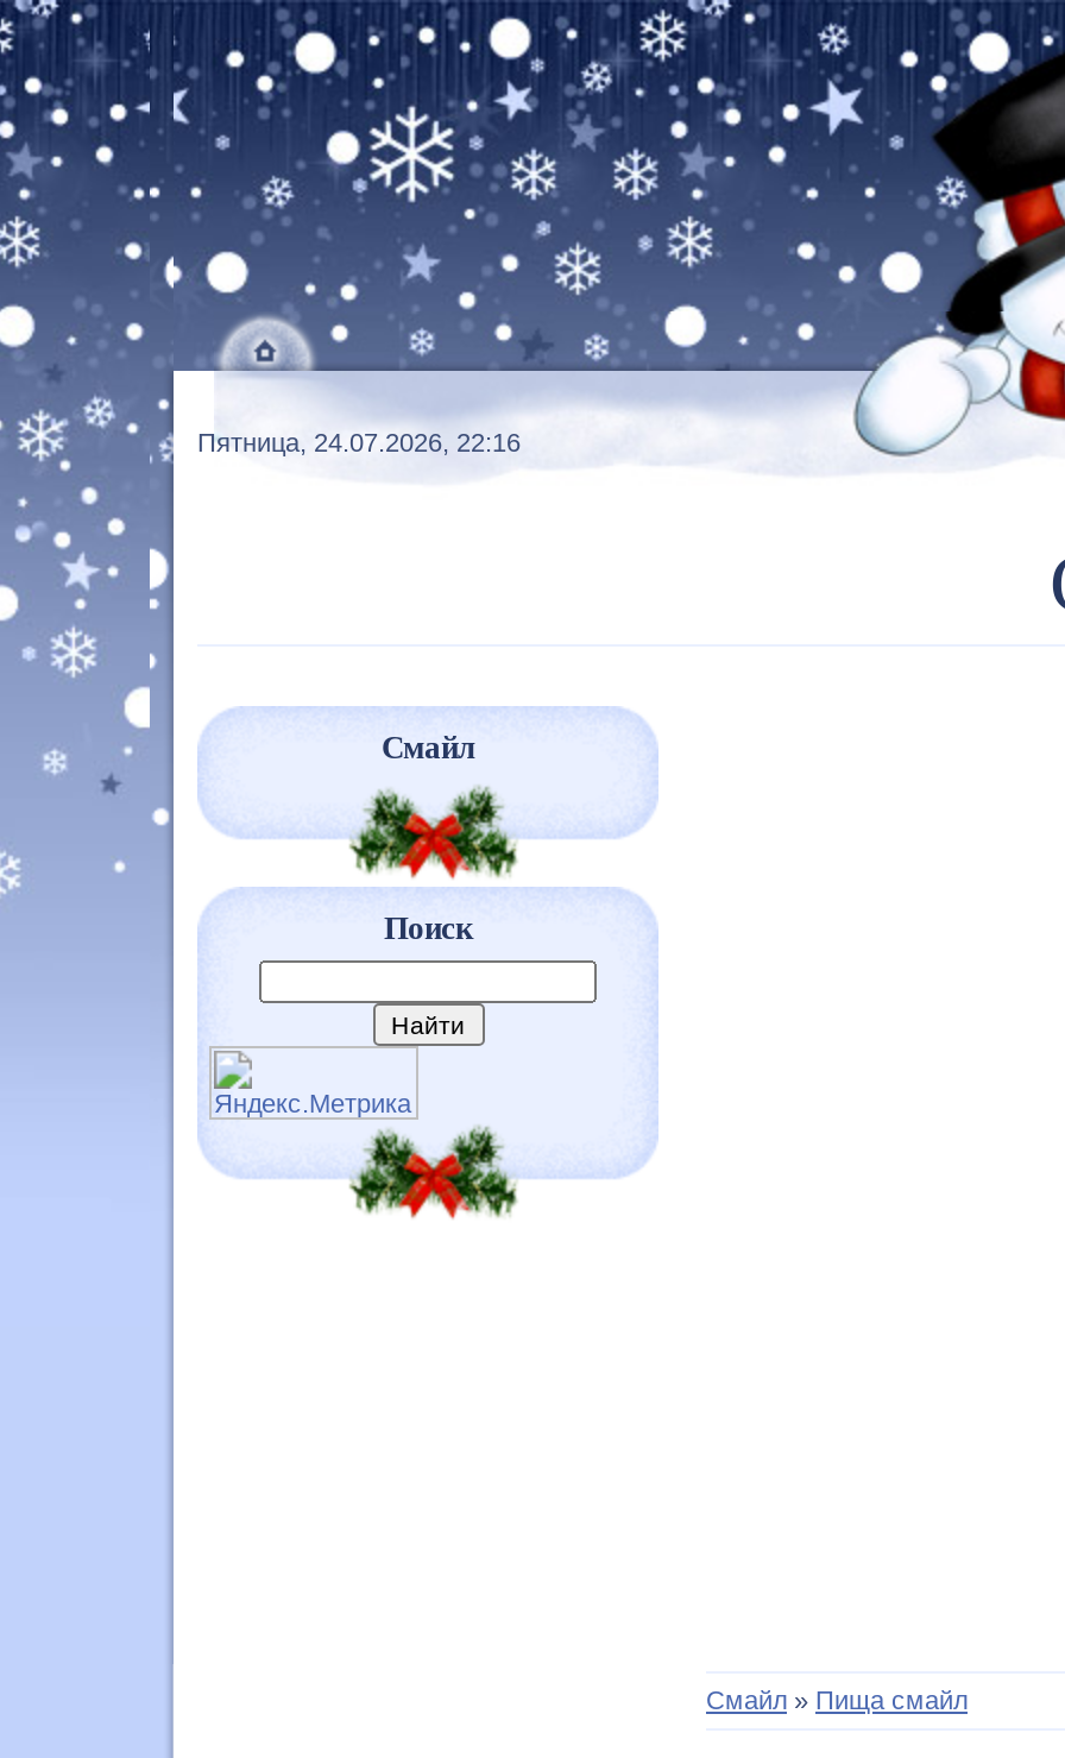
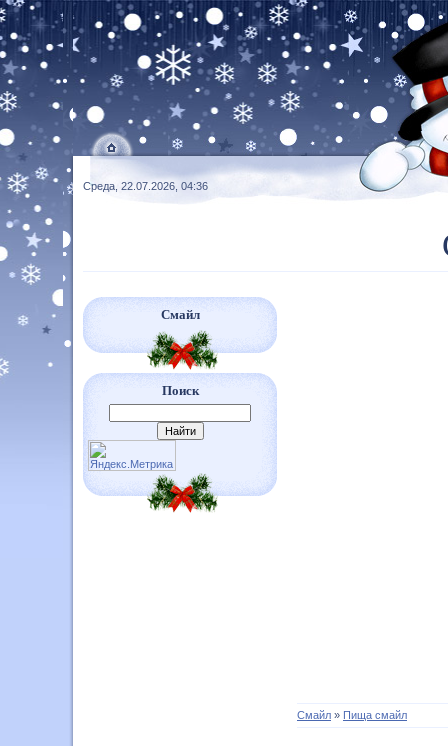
- Пятница, 24.07.2026, 22:16
+ Среда, 22.07.2026, 04:36
